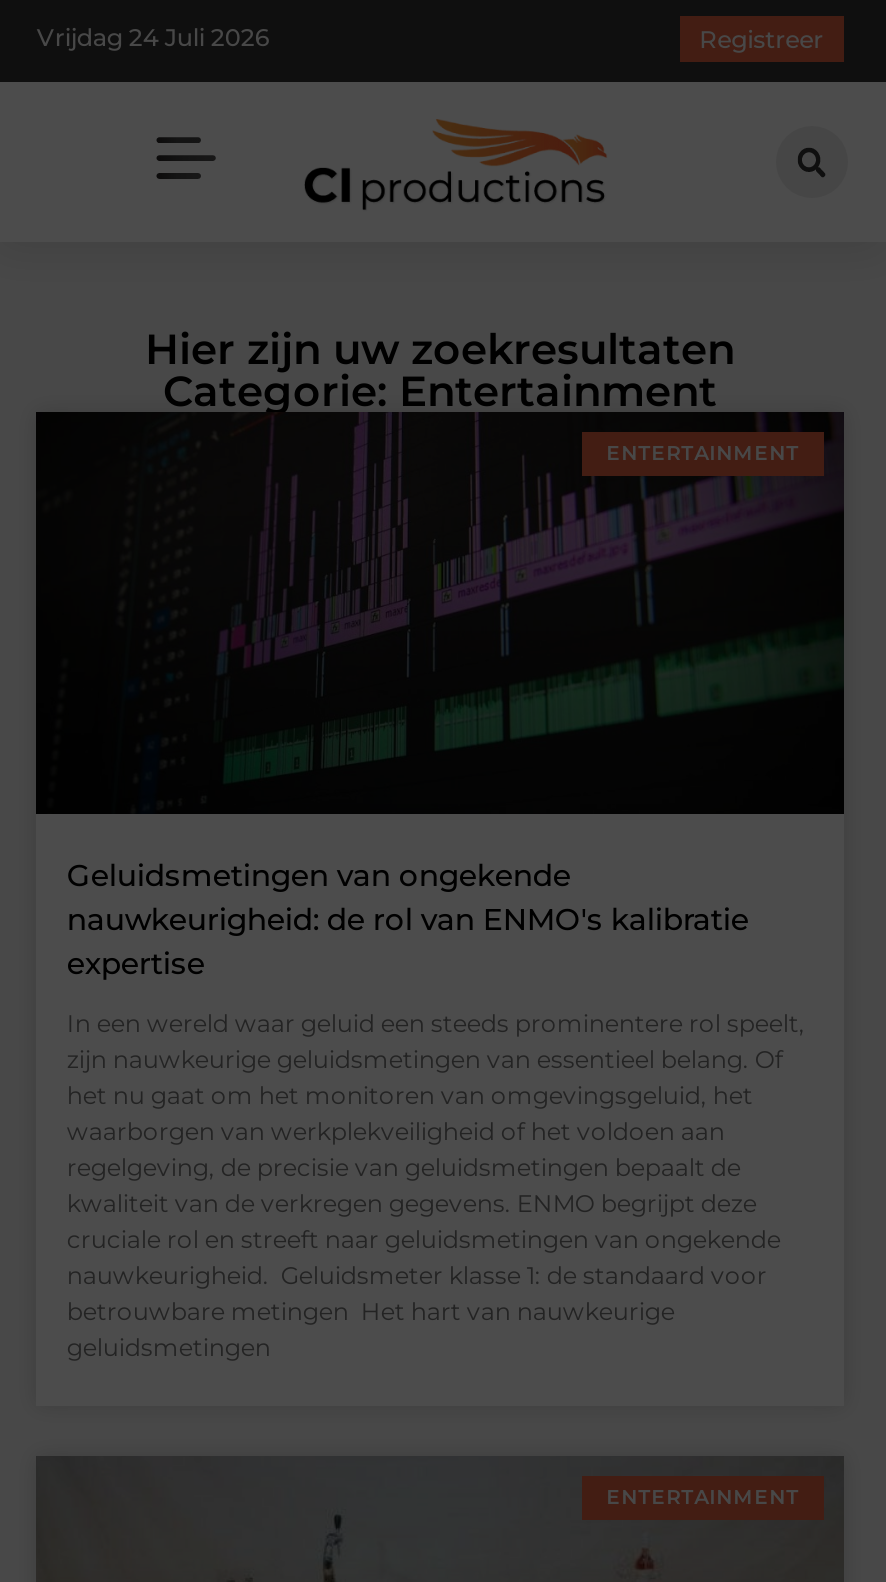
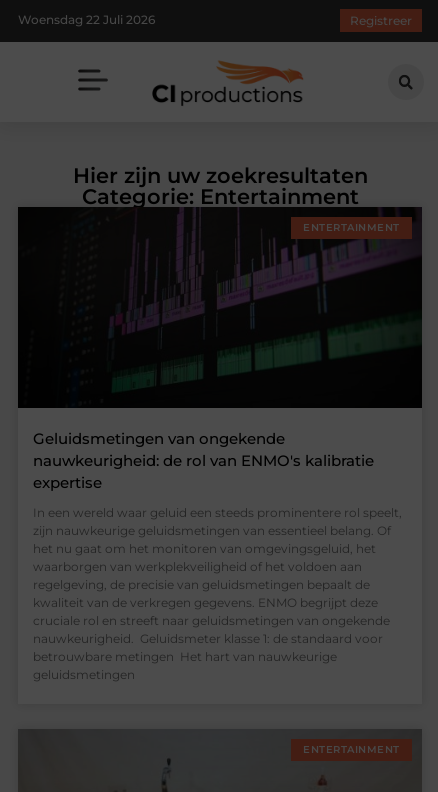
- Vrijdag 24 Juli 2026
+ Woensdag 22 Juli 2026
